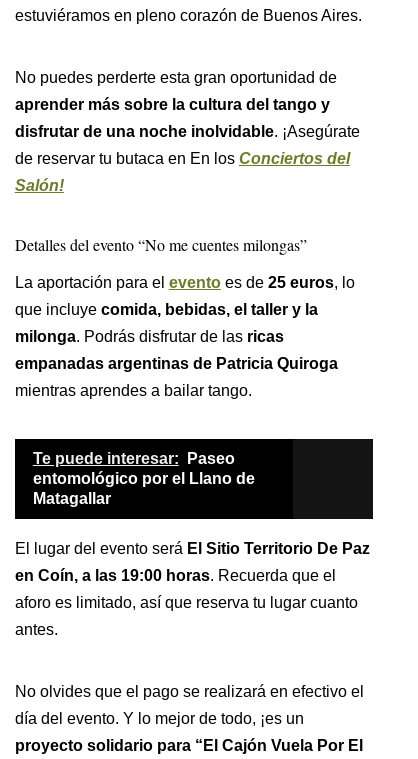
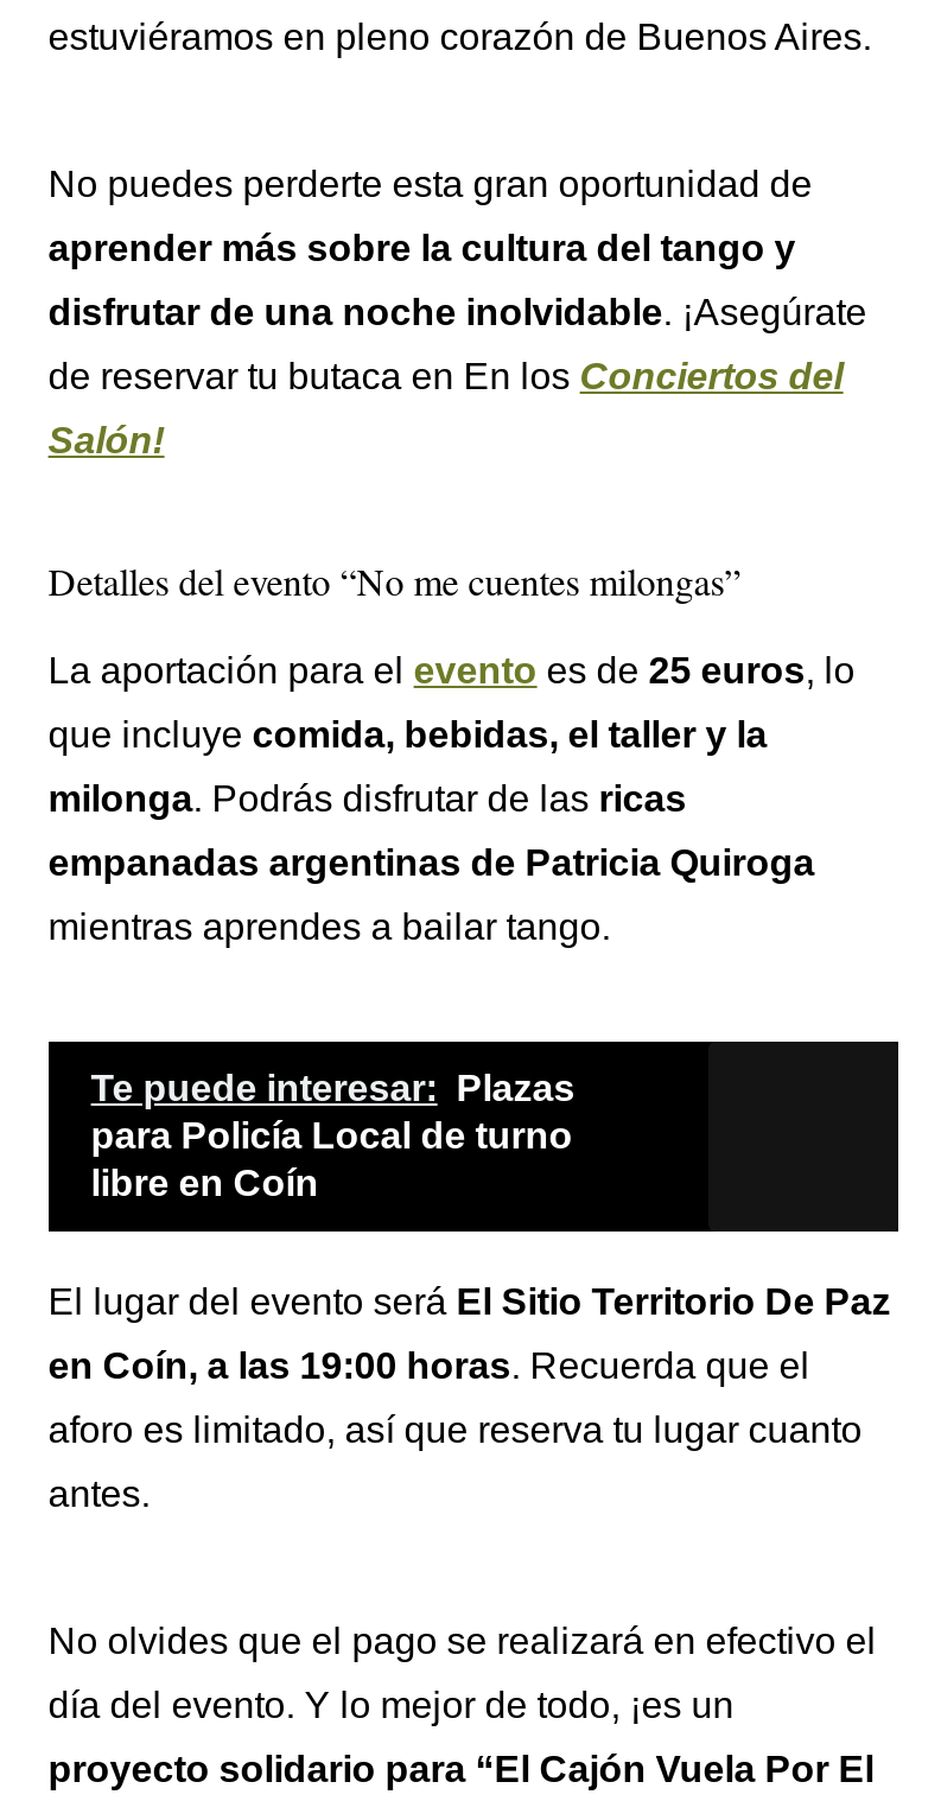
- Te puede interesar: Paseo
- entomológico por el Llano de
- Matagallar
+ Te puede interesar: Plazas
+ para Policía Local de turno
+ libre en Coín
